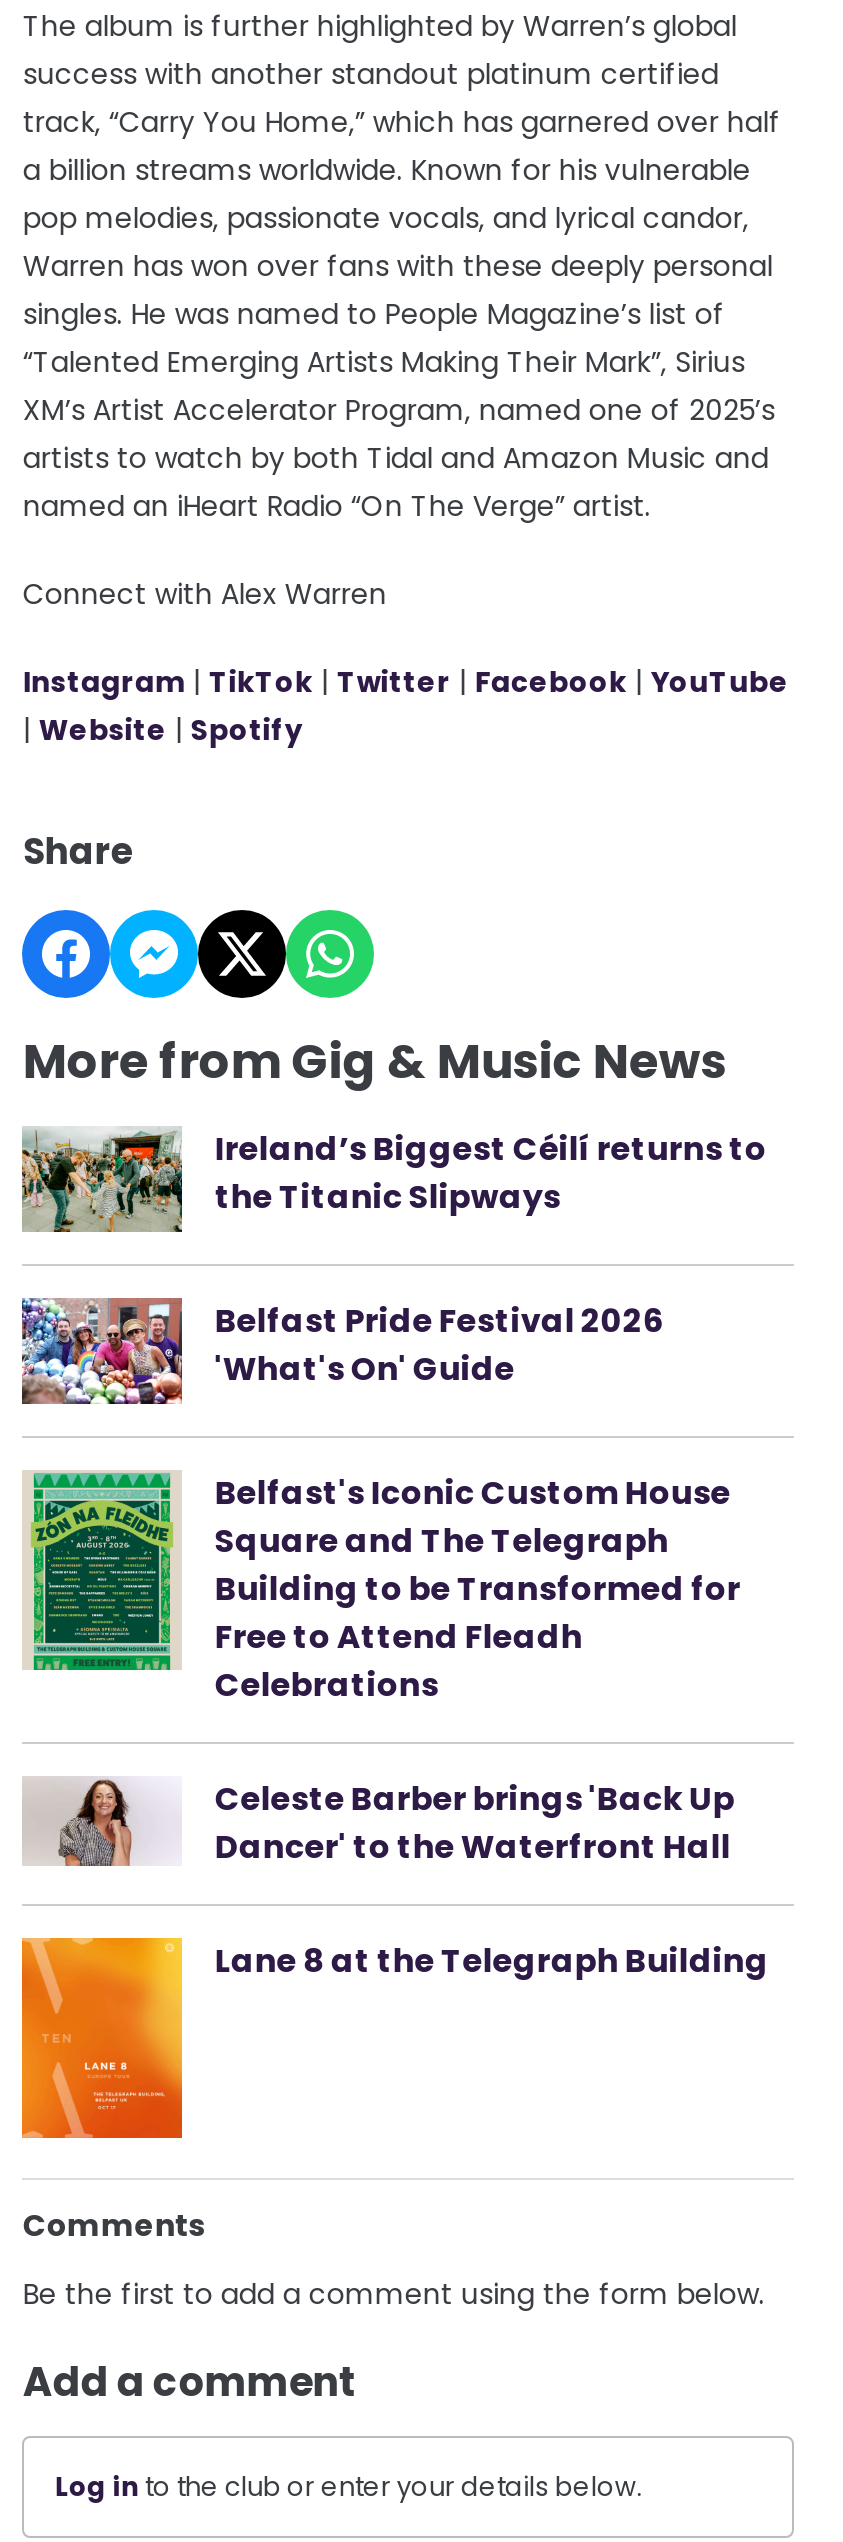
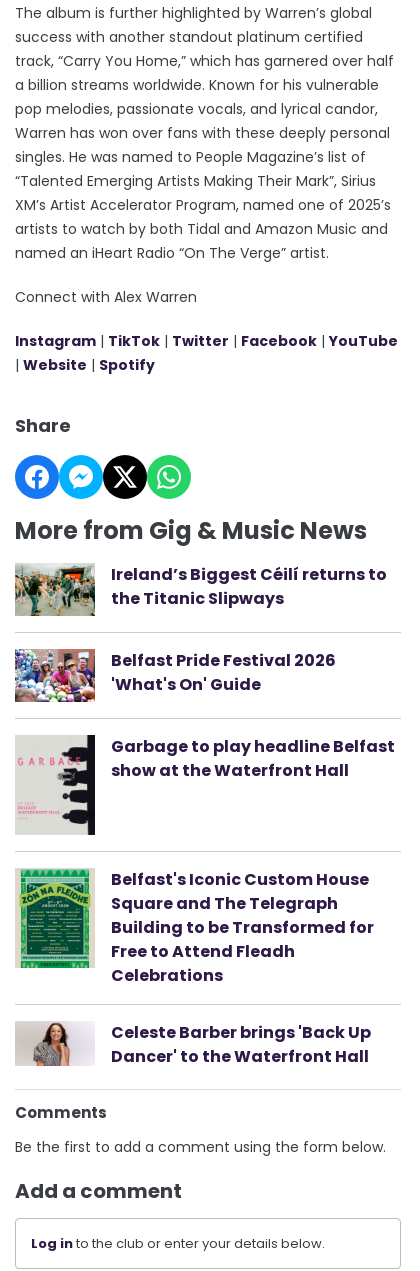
+ [image]
+ Garbage to play headline Belfast
+ show at the Waterfront Hall

moved down: [image] | Belfast's Iconic Custom House | Square and The Telegraph | Building to be Transformed for | Free to Attend Fleadh | Celebrations | Celeste Barber brings 'Back Up | Dancer' to the Waterfront Hall

- [image]
- Lane 8 at the Telegraph Building
